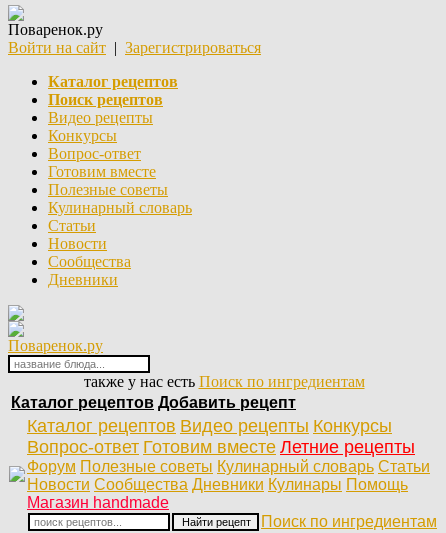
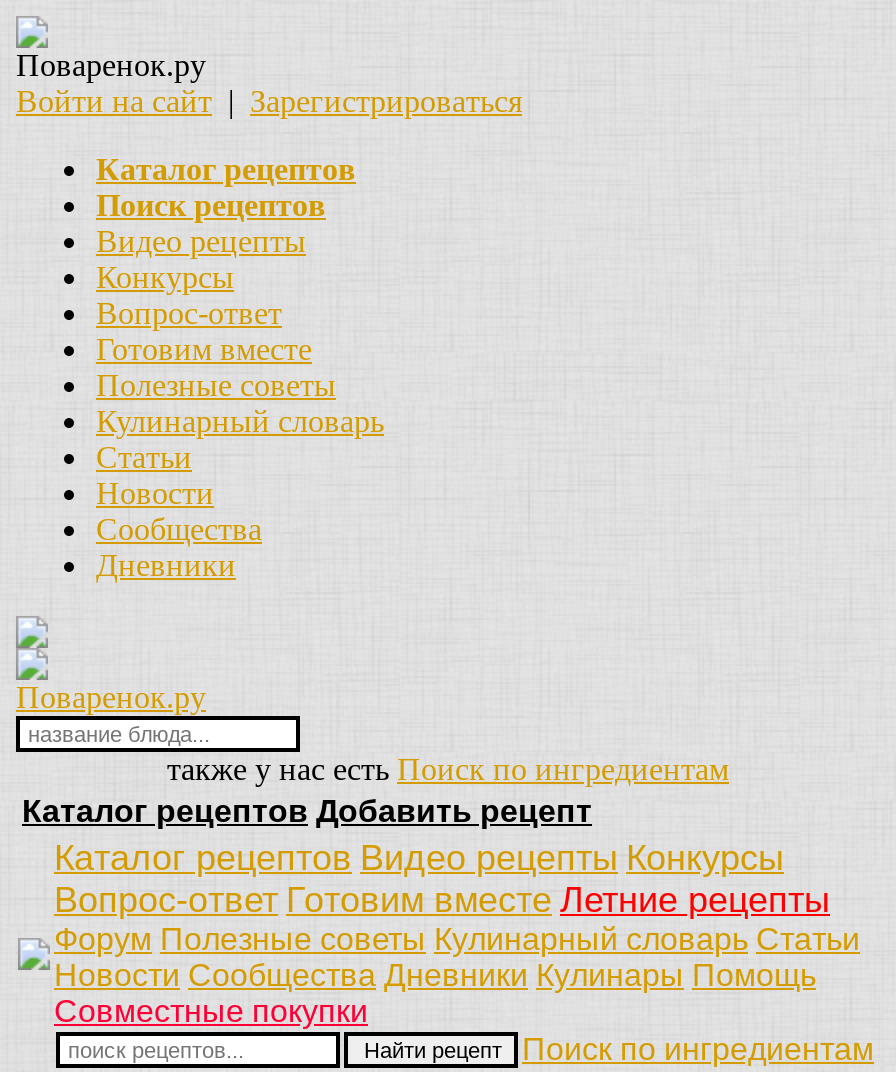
- Магазин handmade
+ Совместные покупки
